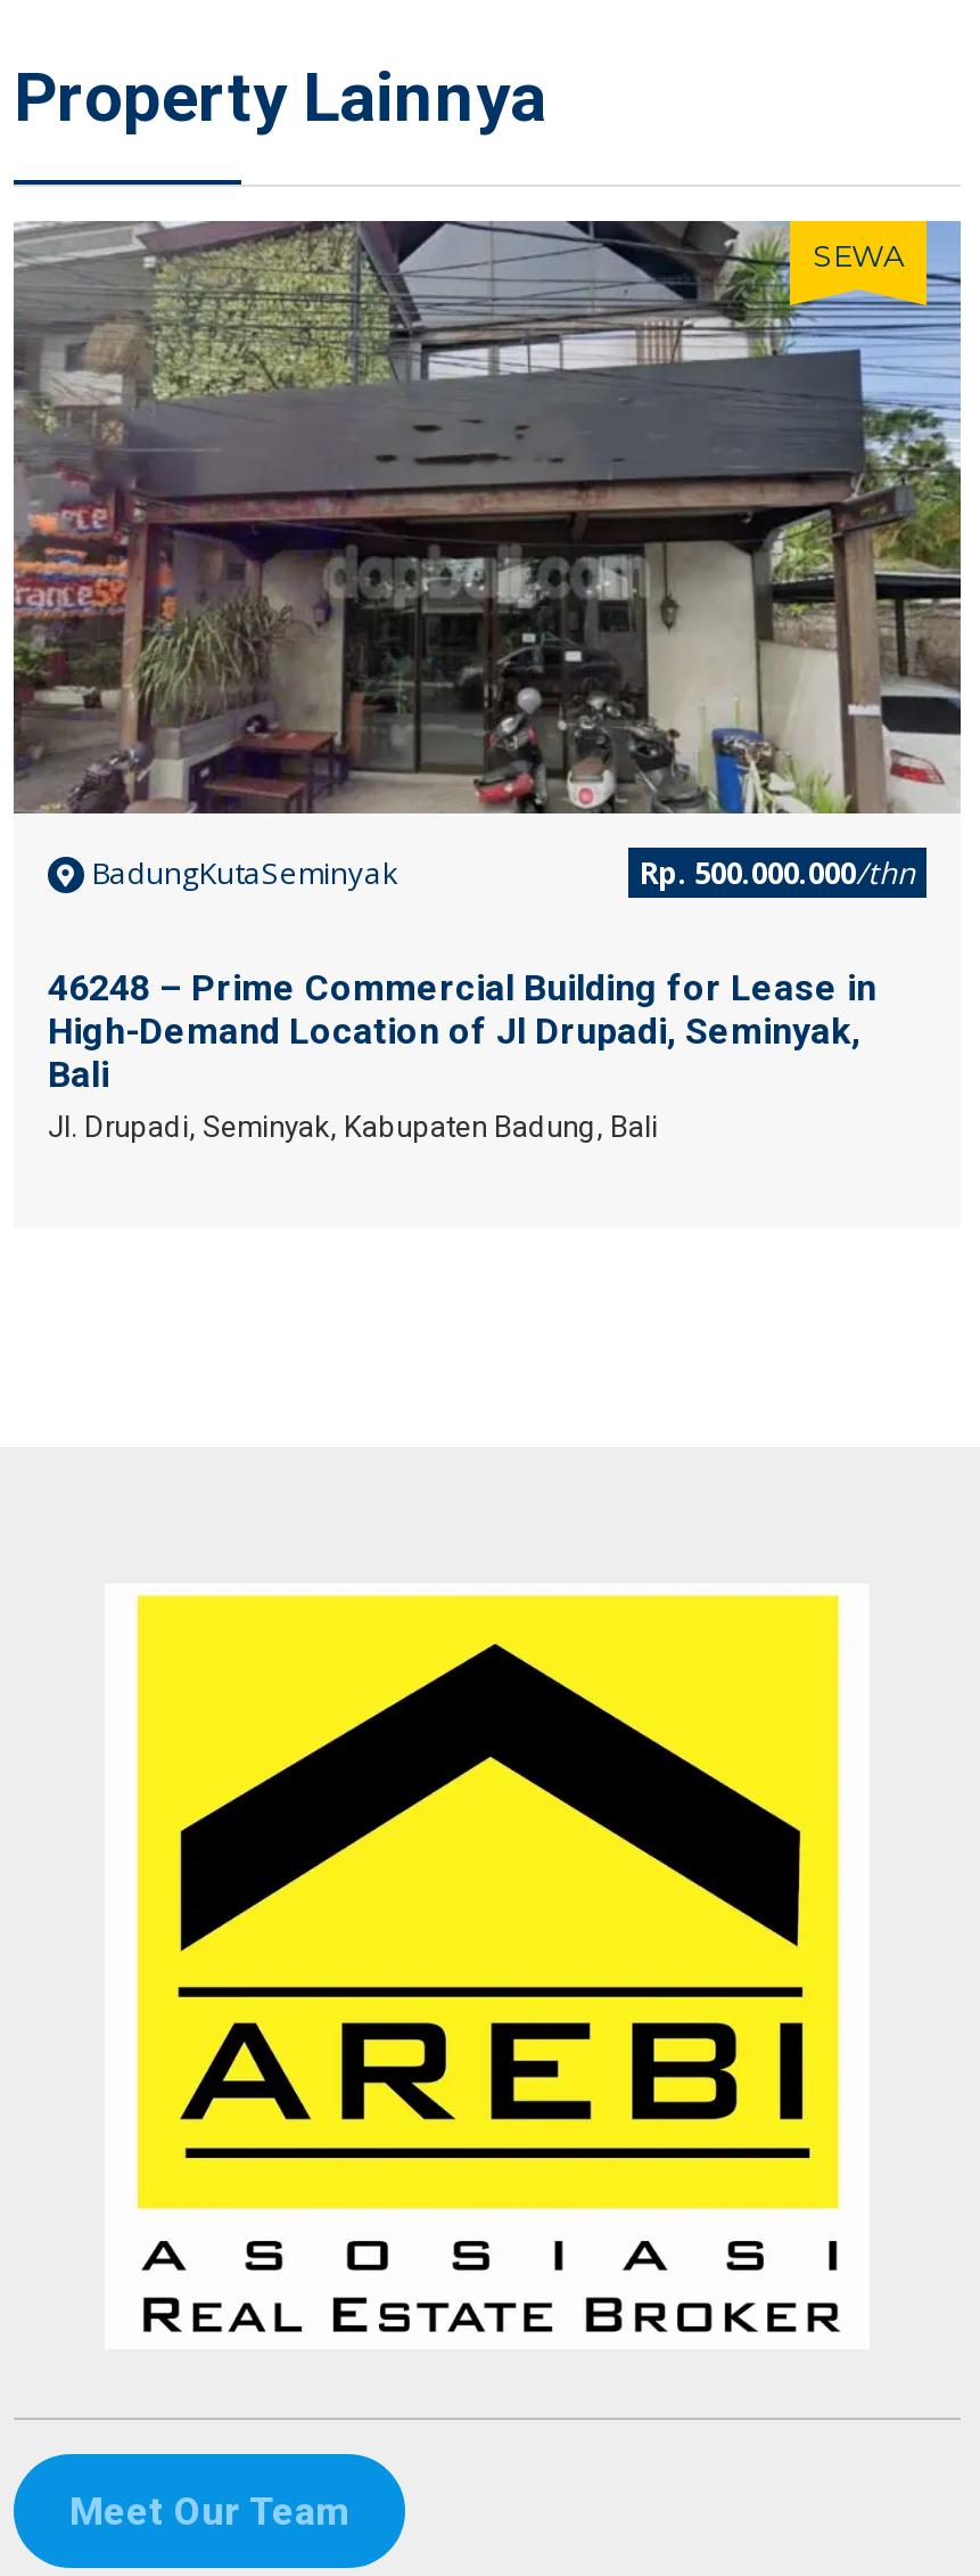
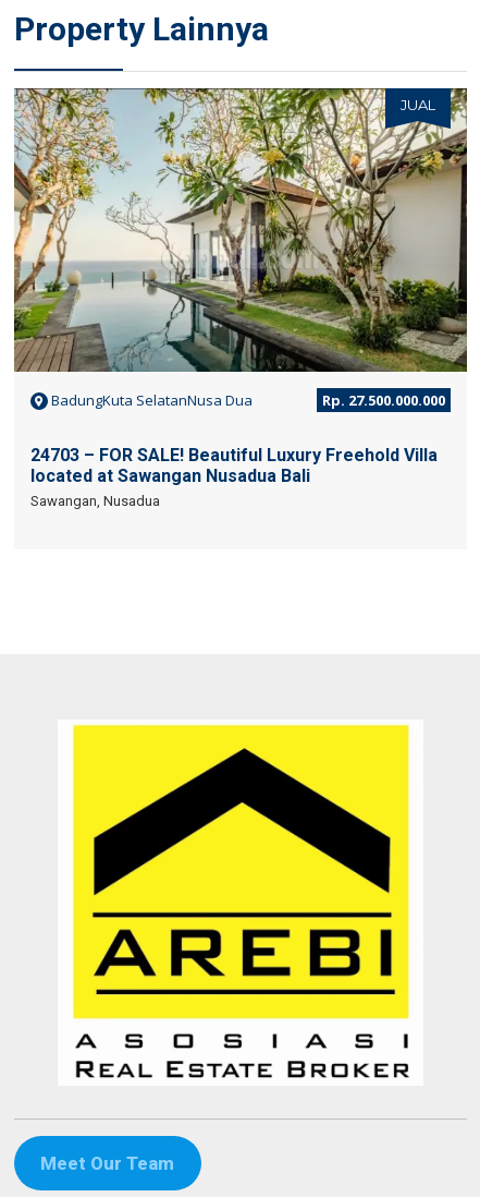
- [image]
- SEWA
+ [image]
+ JUAL

- BadungKutaSeminyak
- Rp. 500.000.000/thn
+ BadungKuta SelatanNusa Dua
+ Rp. 27.500.000.000

- 46248 – Prime Commercial Building for Lease in
- High-Demand Location of Jl Drupadi, Seminyak,
- Bali
- Jl. Drupadi, Seminyak, Kabupaten Badung, Bali
+ 24703 – FOR SALE! Beautiful Luxury Freehold Villa
+ located at Sawangan Nusadua Bali
+ Sawangan, Nusadua
